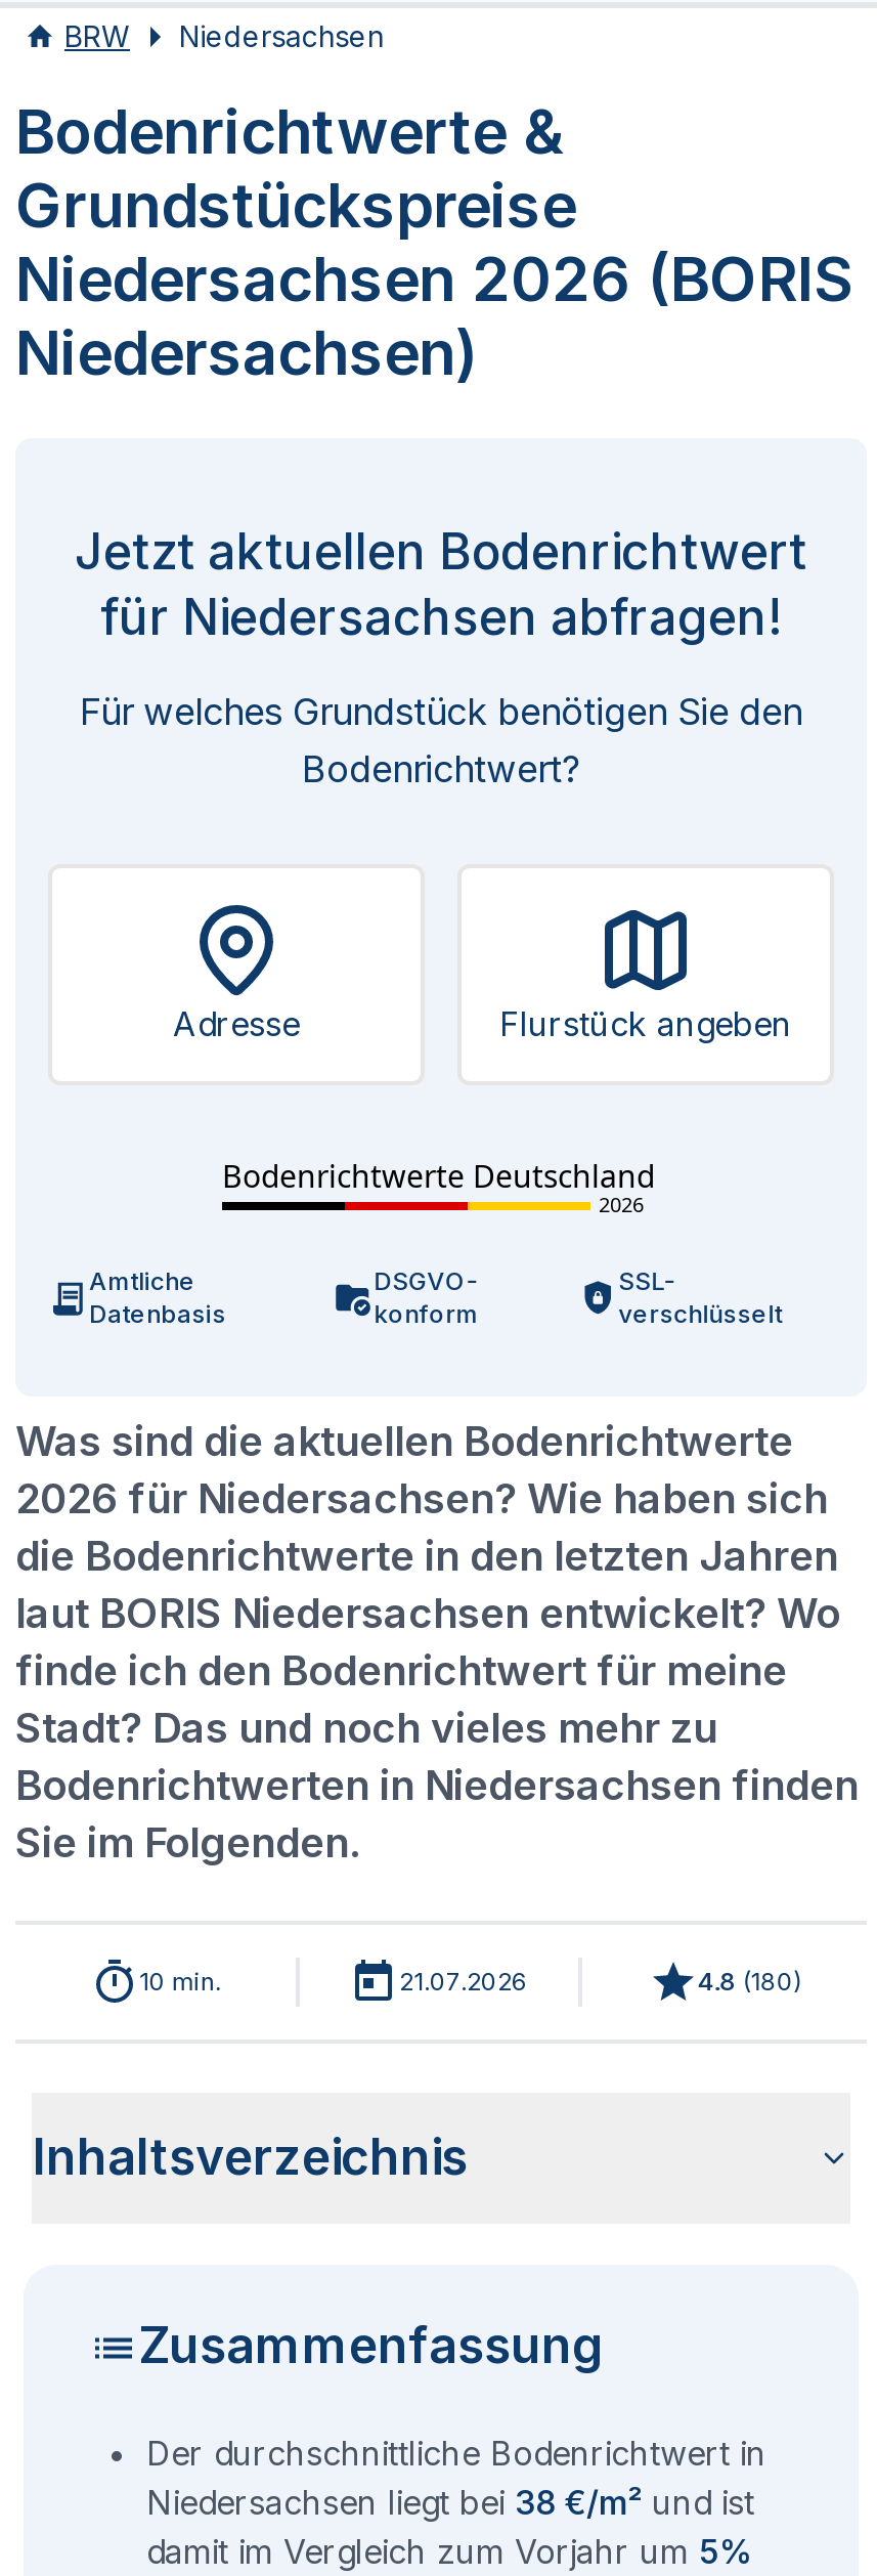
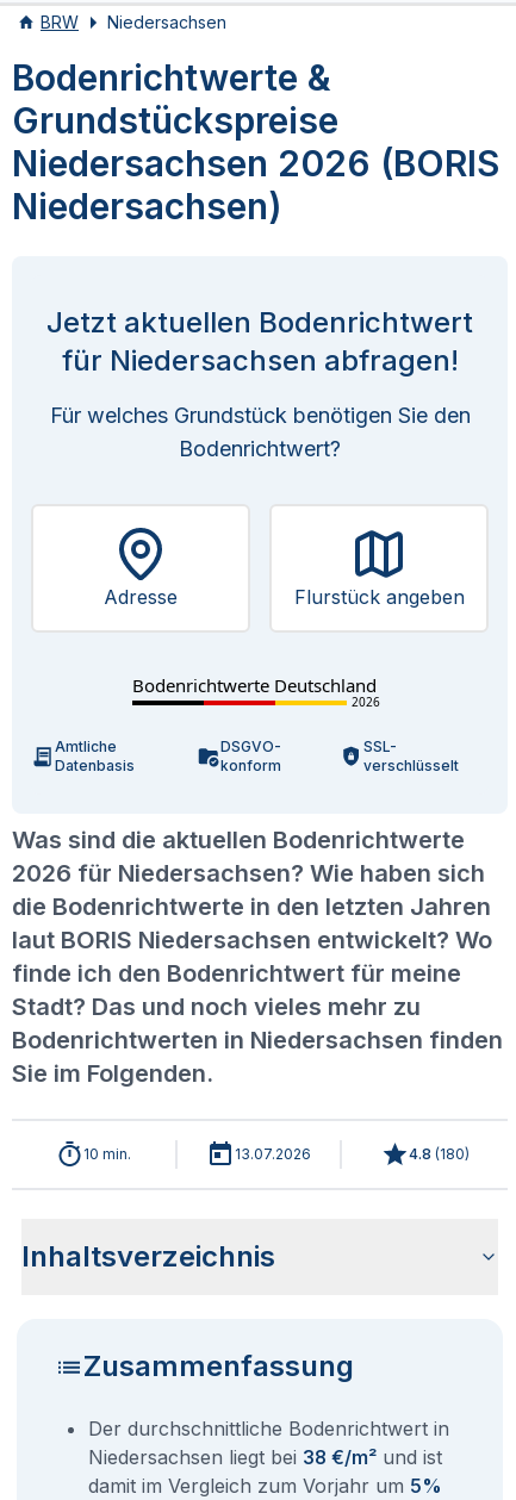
- 21.07.2026
+ 13.07.2026
